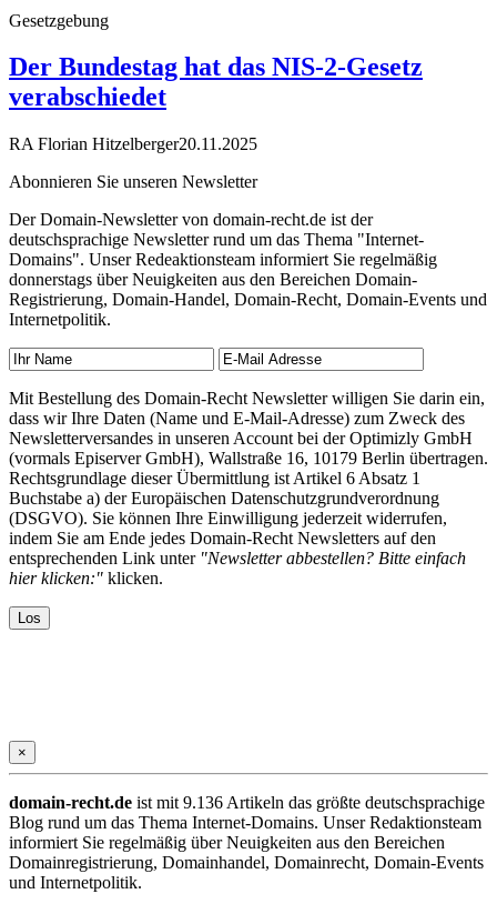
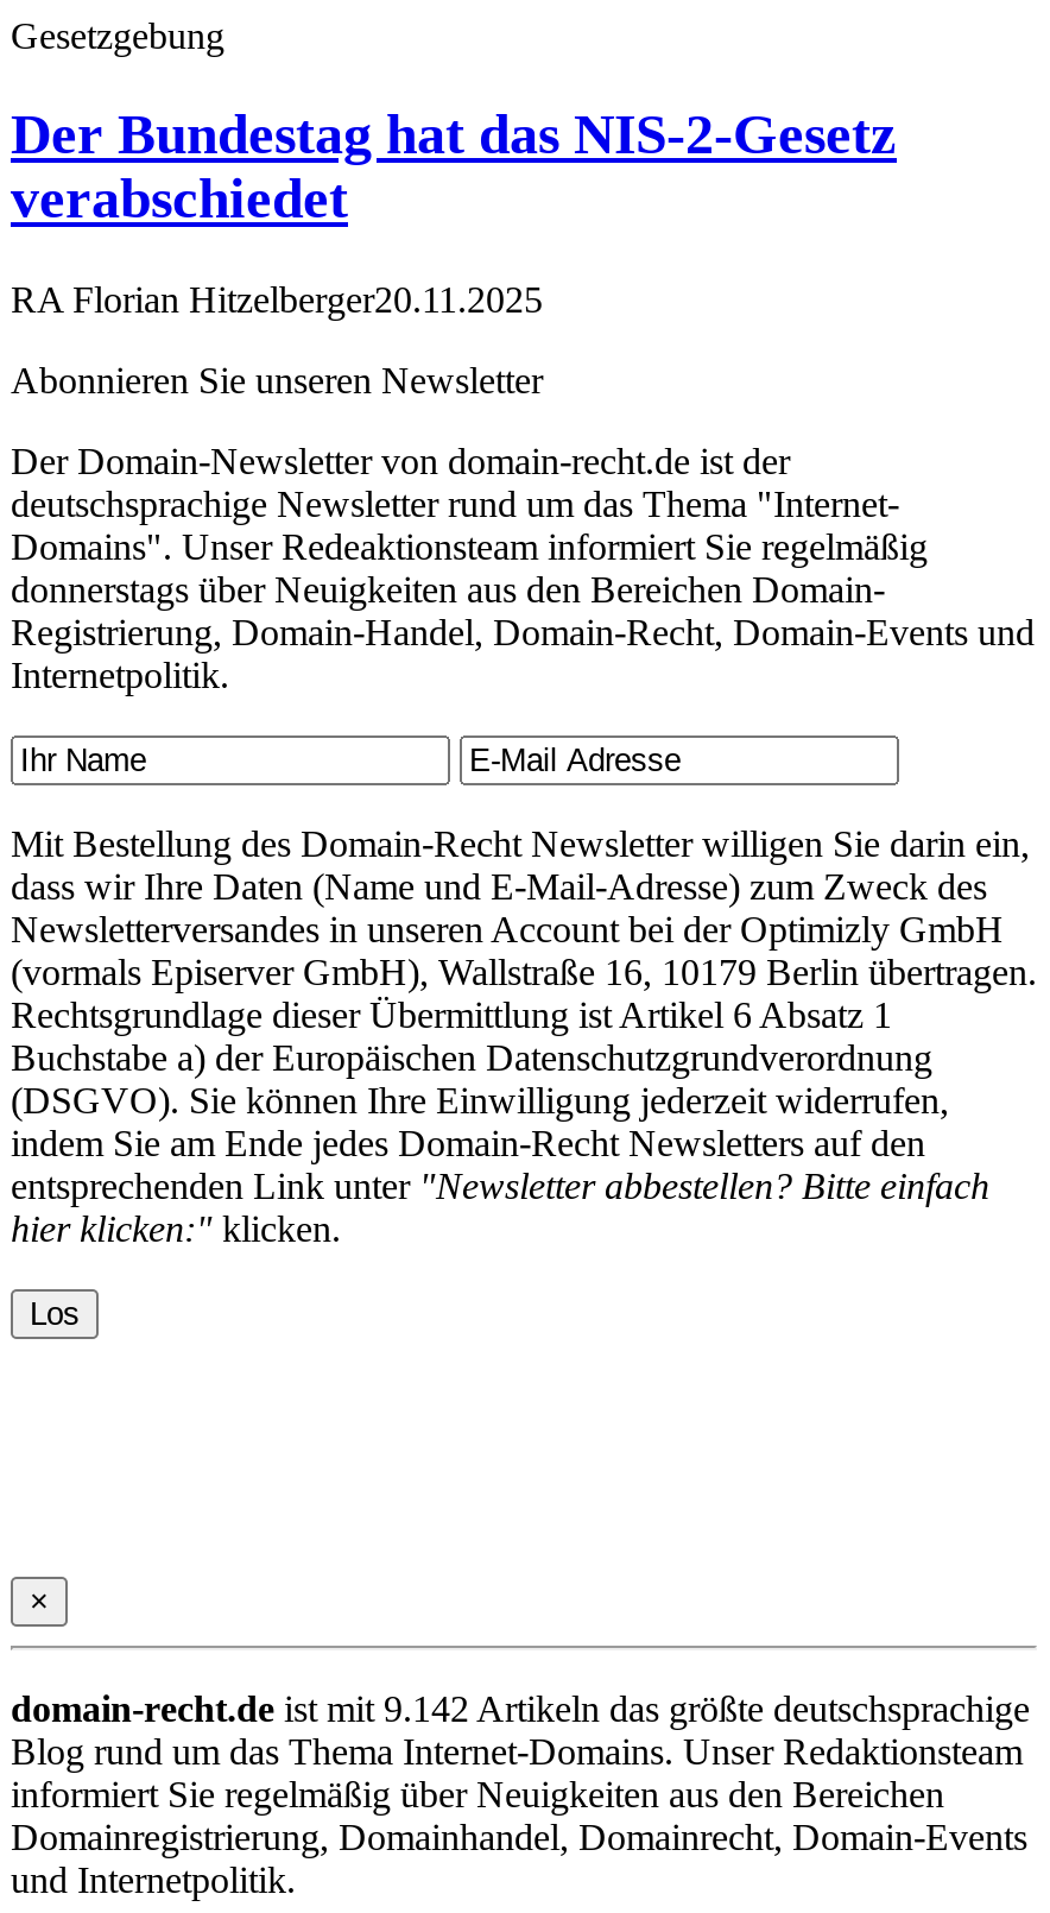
- domain-recht.de ist mit 9.136 Artikeln das größte deutschsprachige
+ domain-recht.de ist mit 9.142 Artikeln das größte deutschsprachige
